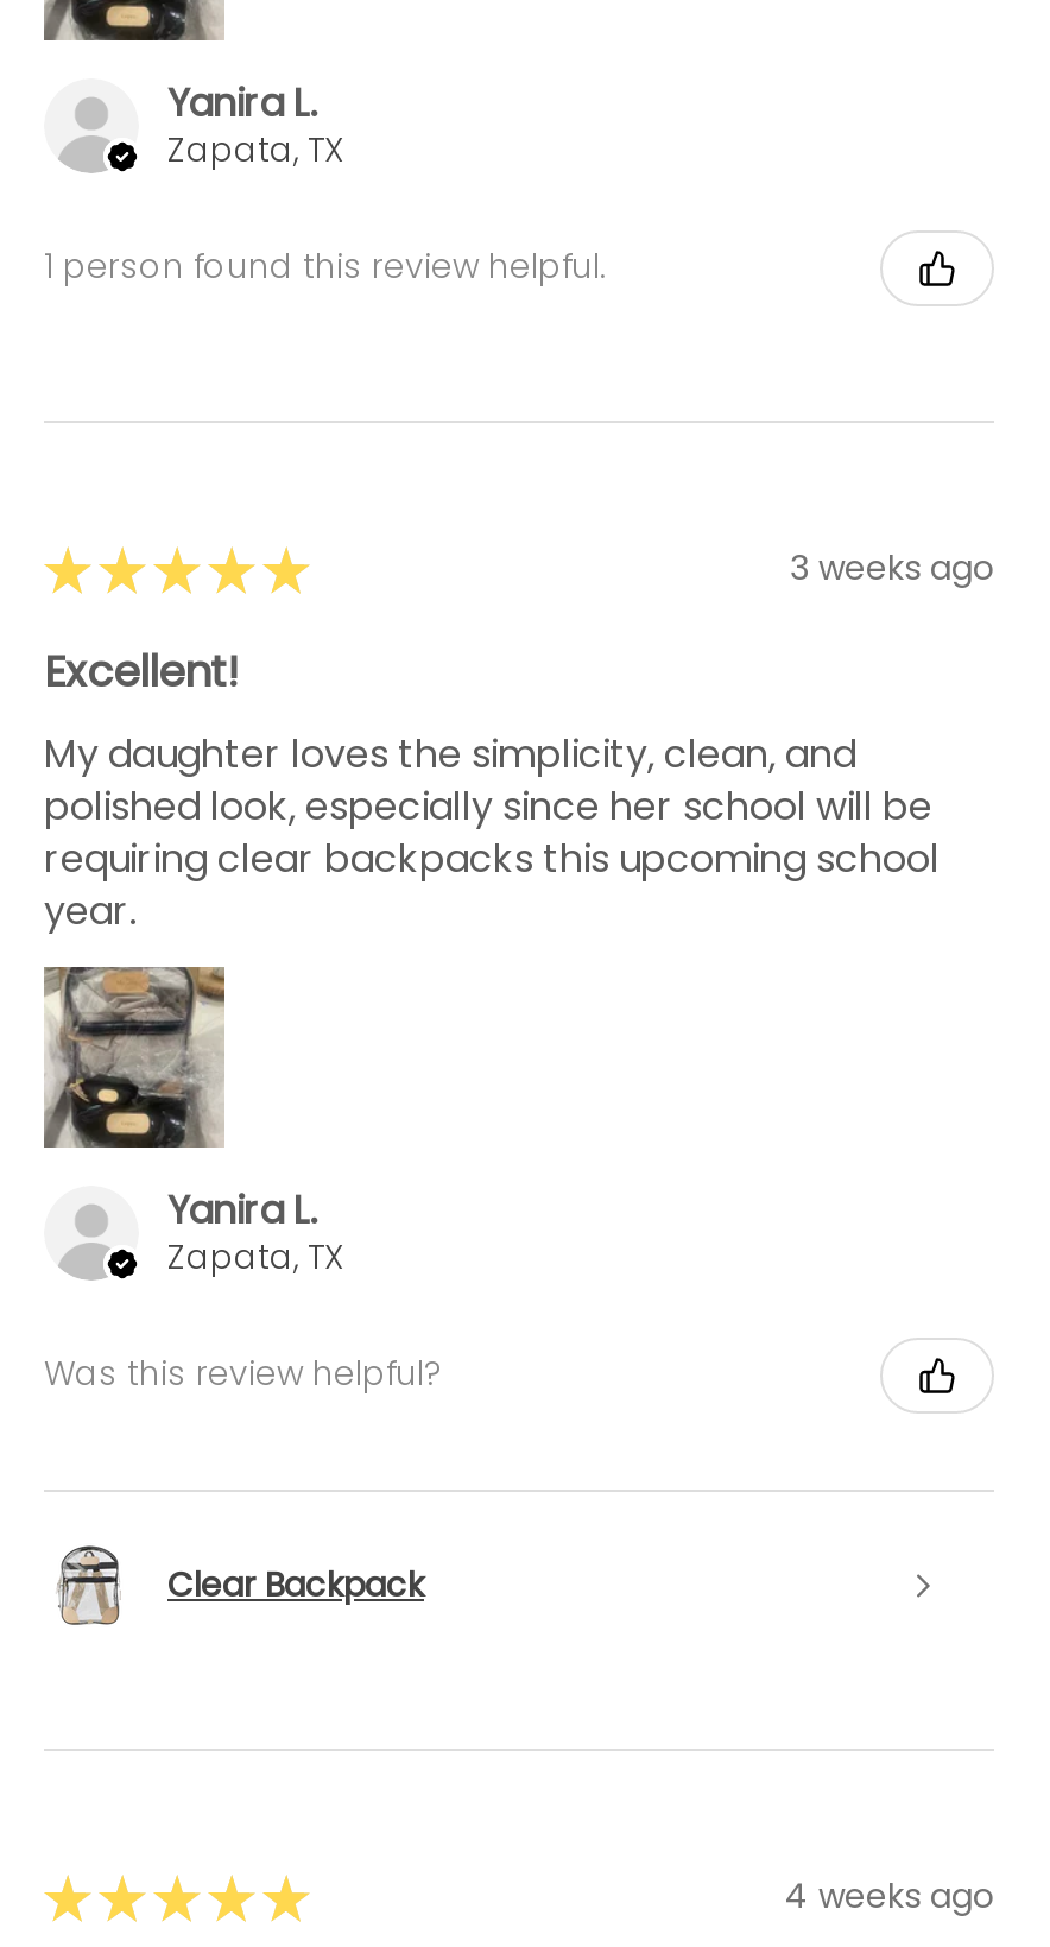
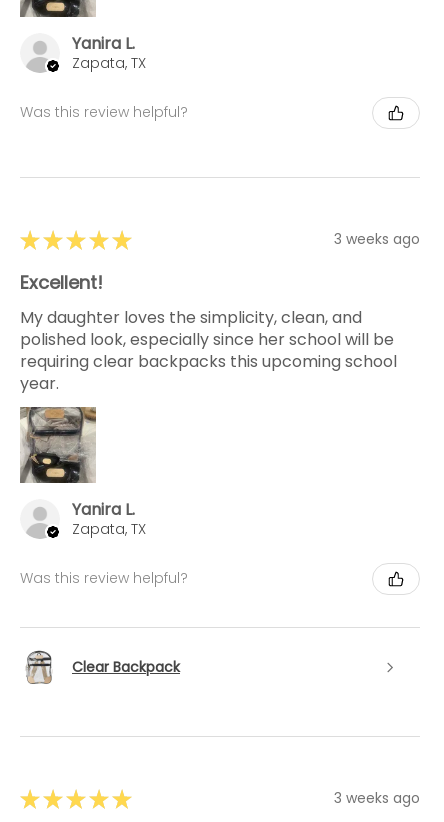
- 1 person found this review helpful.
+ Was this review helpful?

- 4 weeks ago
+ 3 weeks ago
